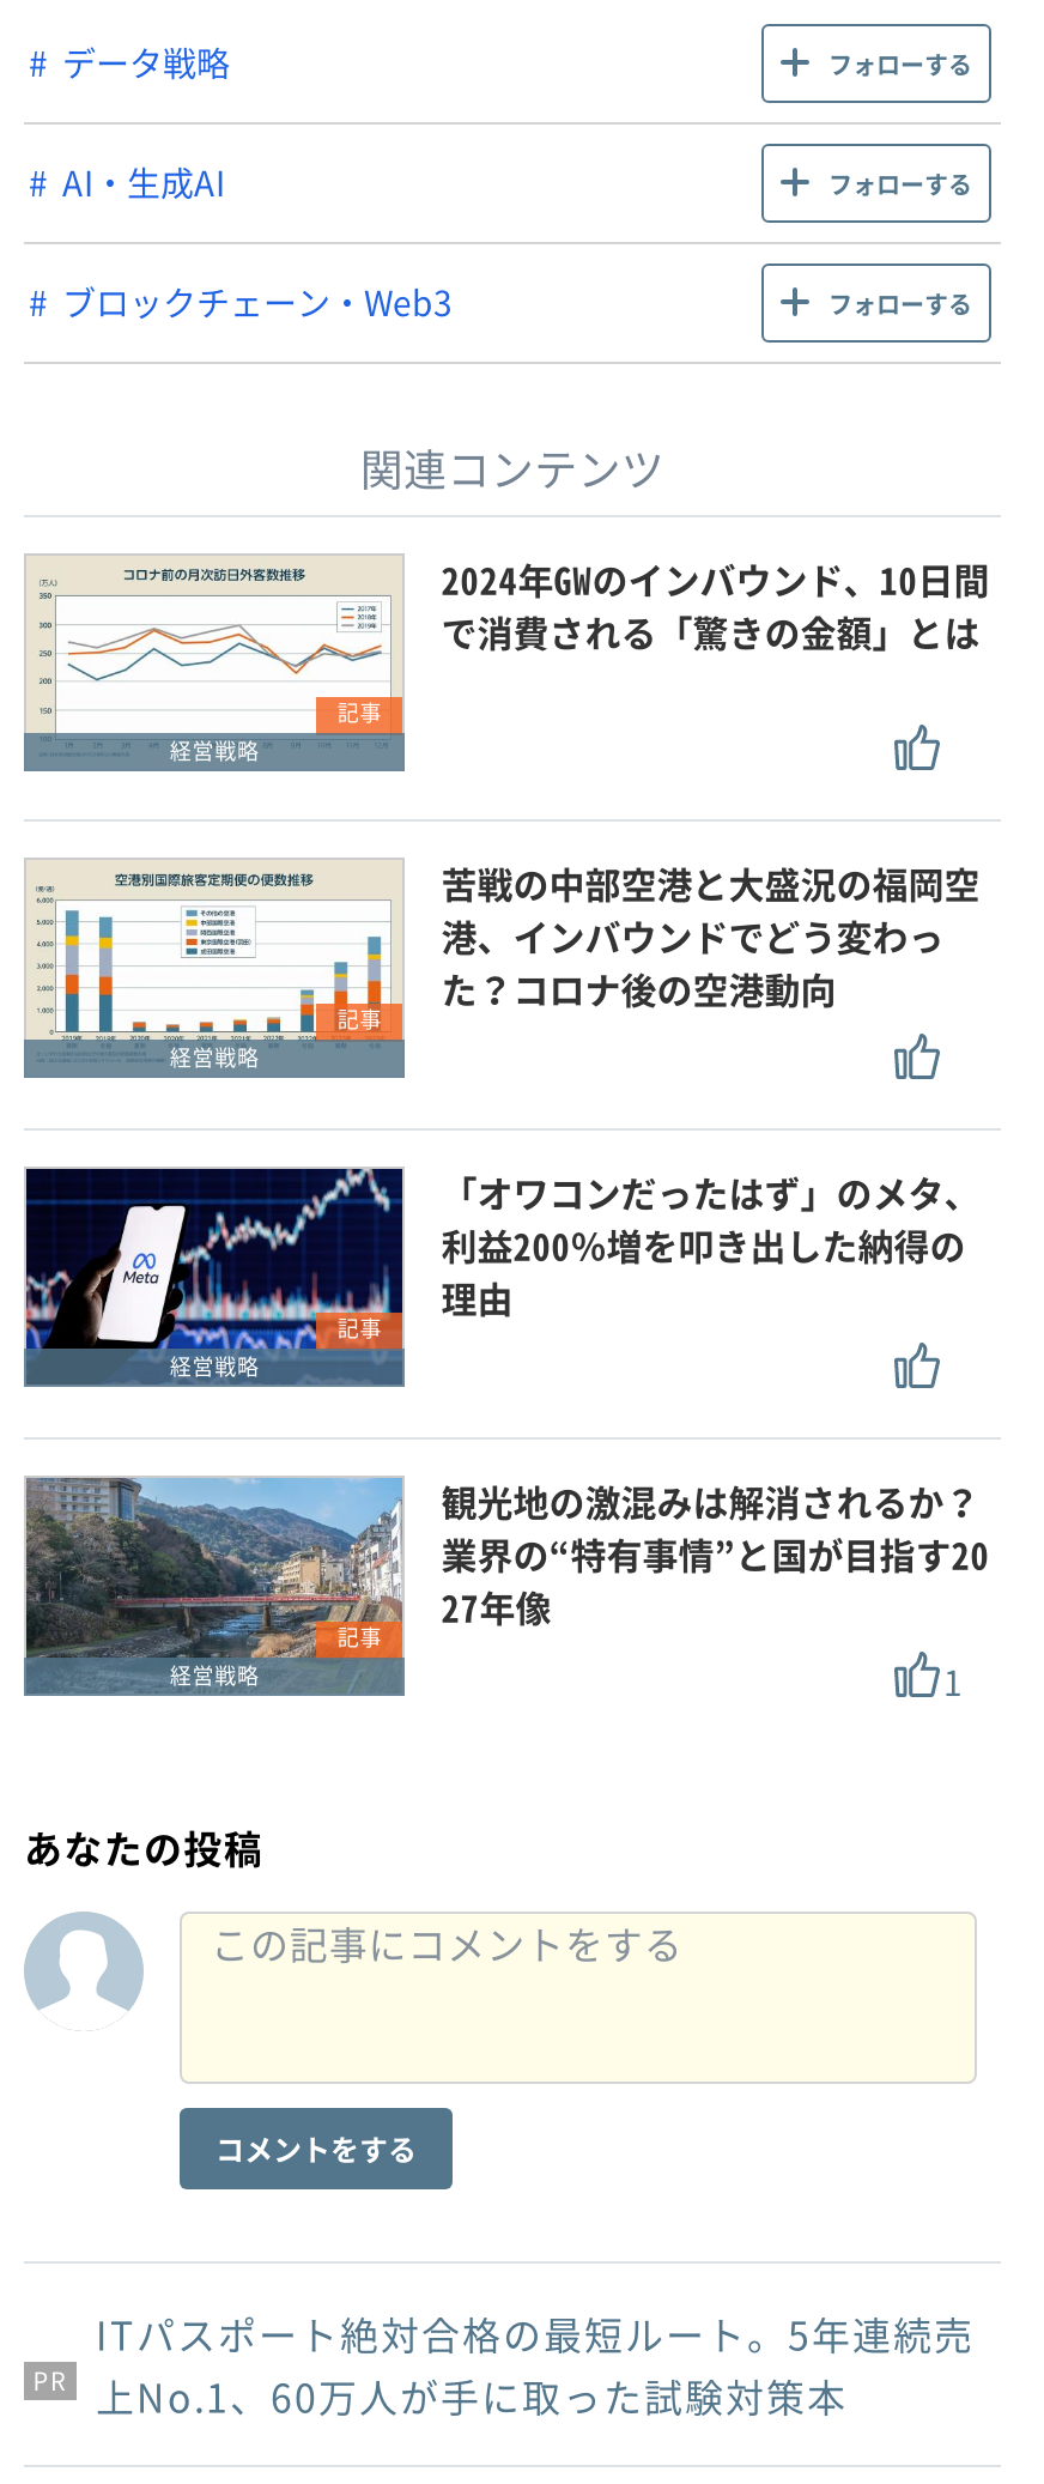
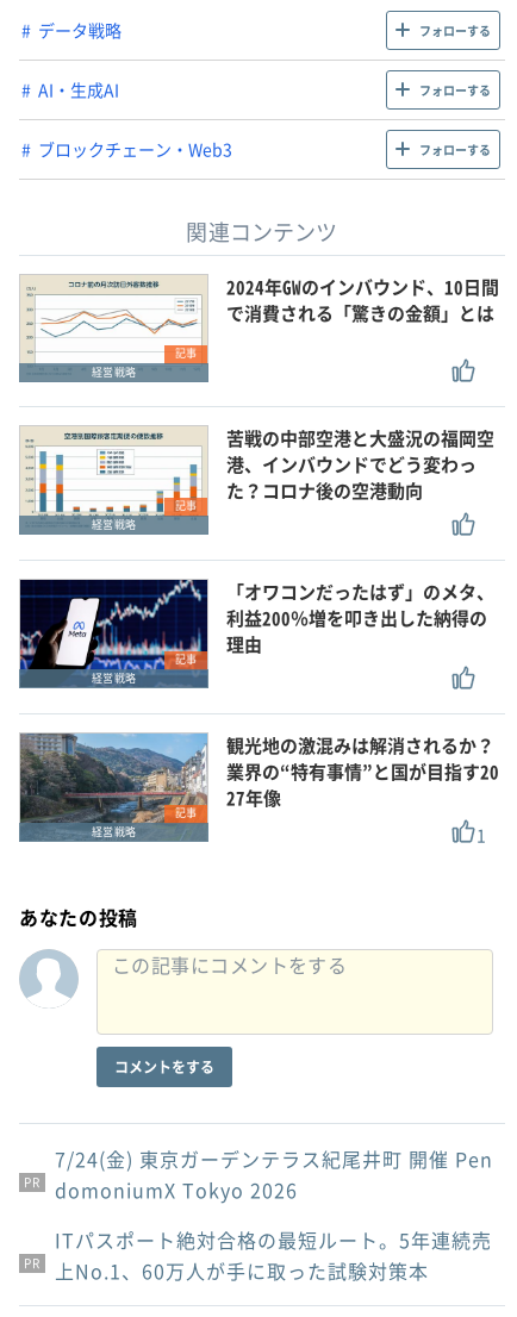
+ 7/24(金) 東京ガーデンテラス紀尾井町 開催 Pen
+ domoniumX Tokyo 2026
